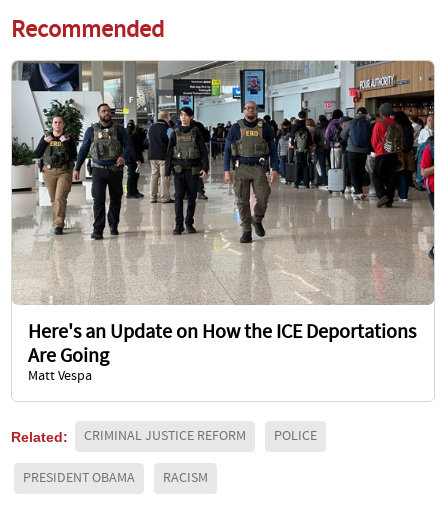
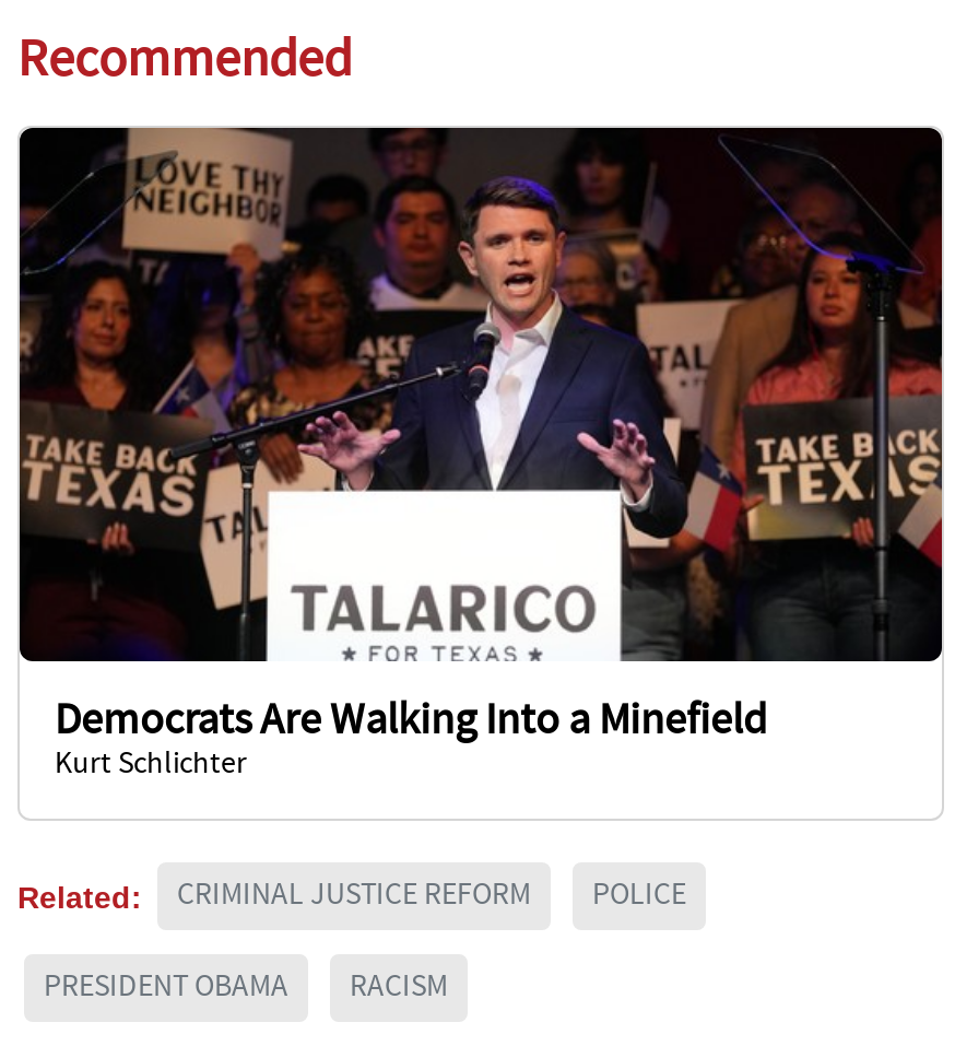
- [image]
- Here's an Update on How the ICE Deportations
- Are Going
- Matt Vespa
+ [image]
+ Democrats Are Walking Into a Minefield
+ Kurt Schlichter
